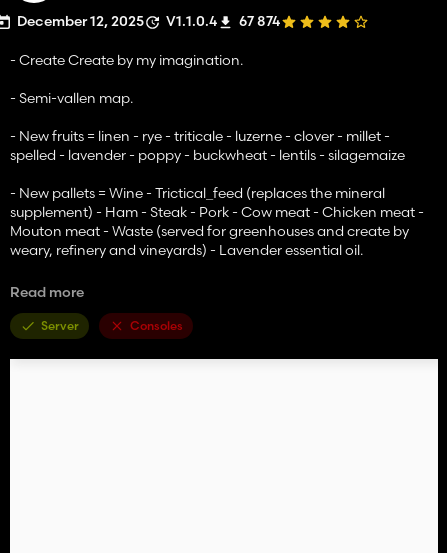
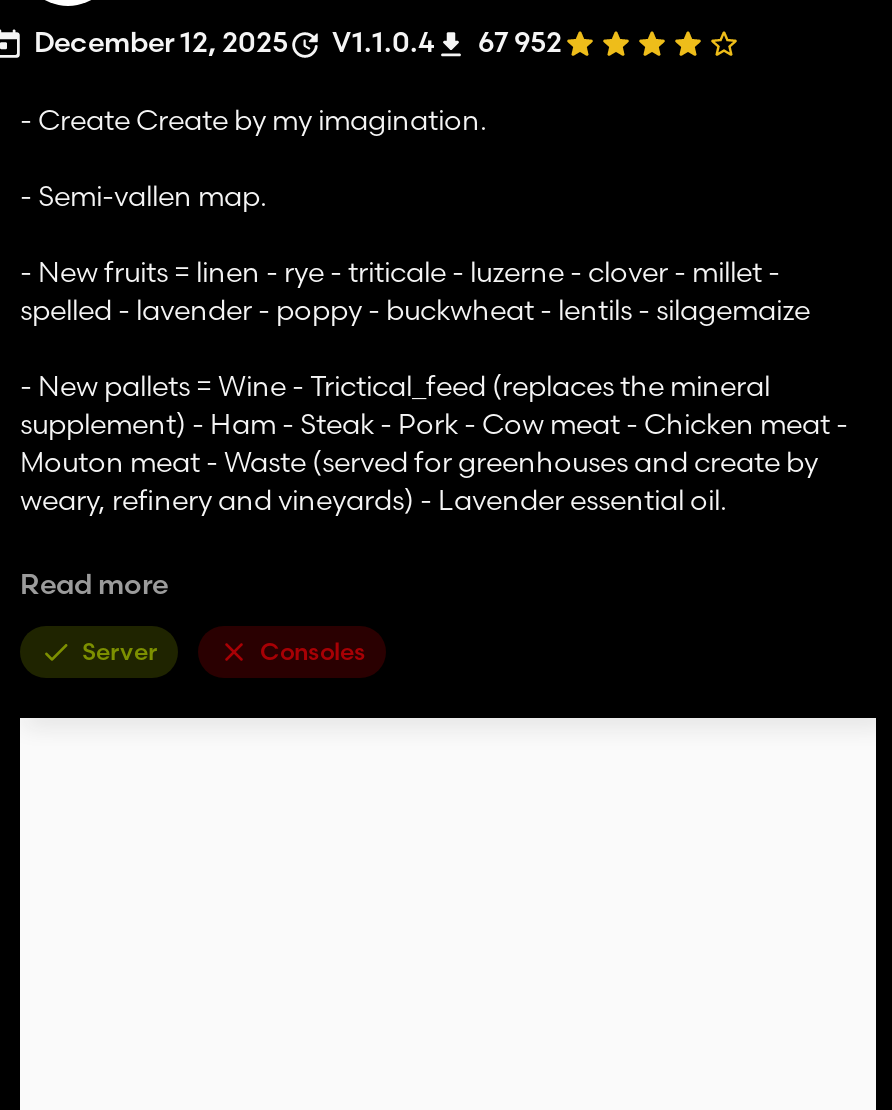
- December 12, 2025 V1.1.0.4 67 874
+ December 12, 2025 V1.1.0.4 67 952
